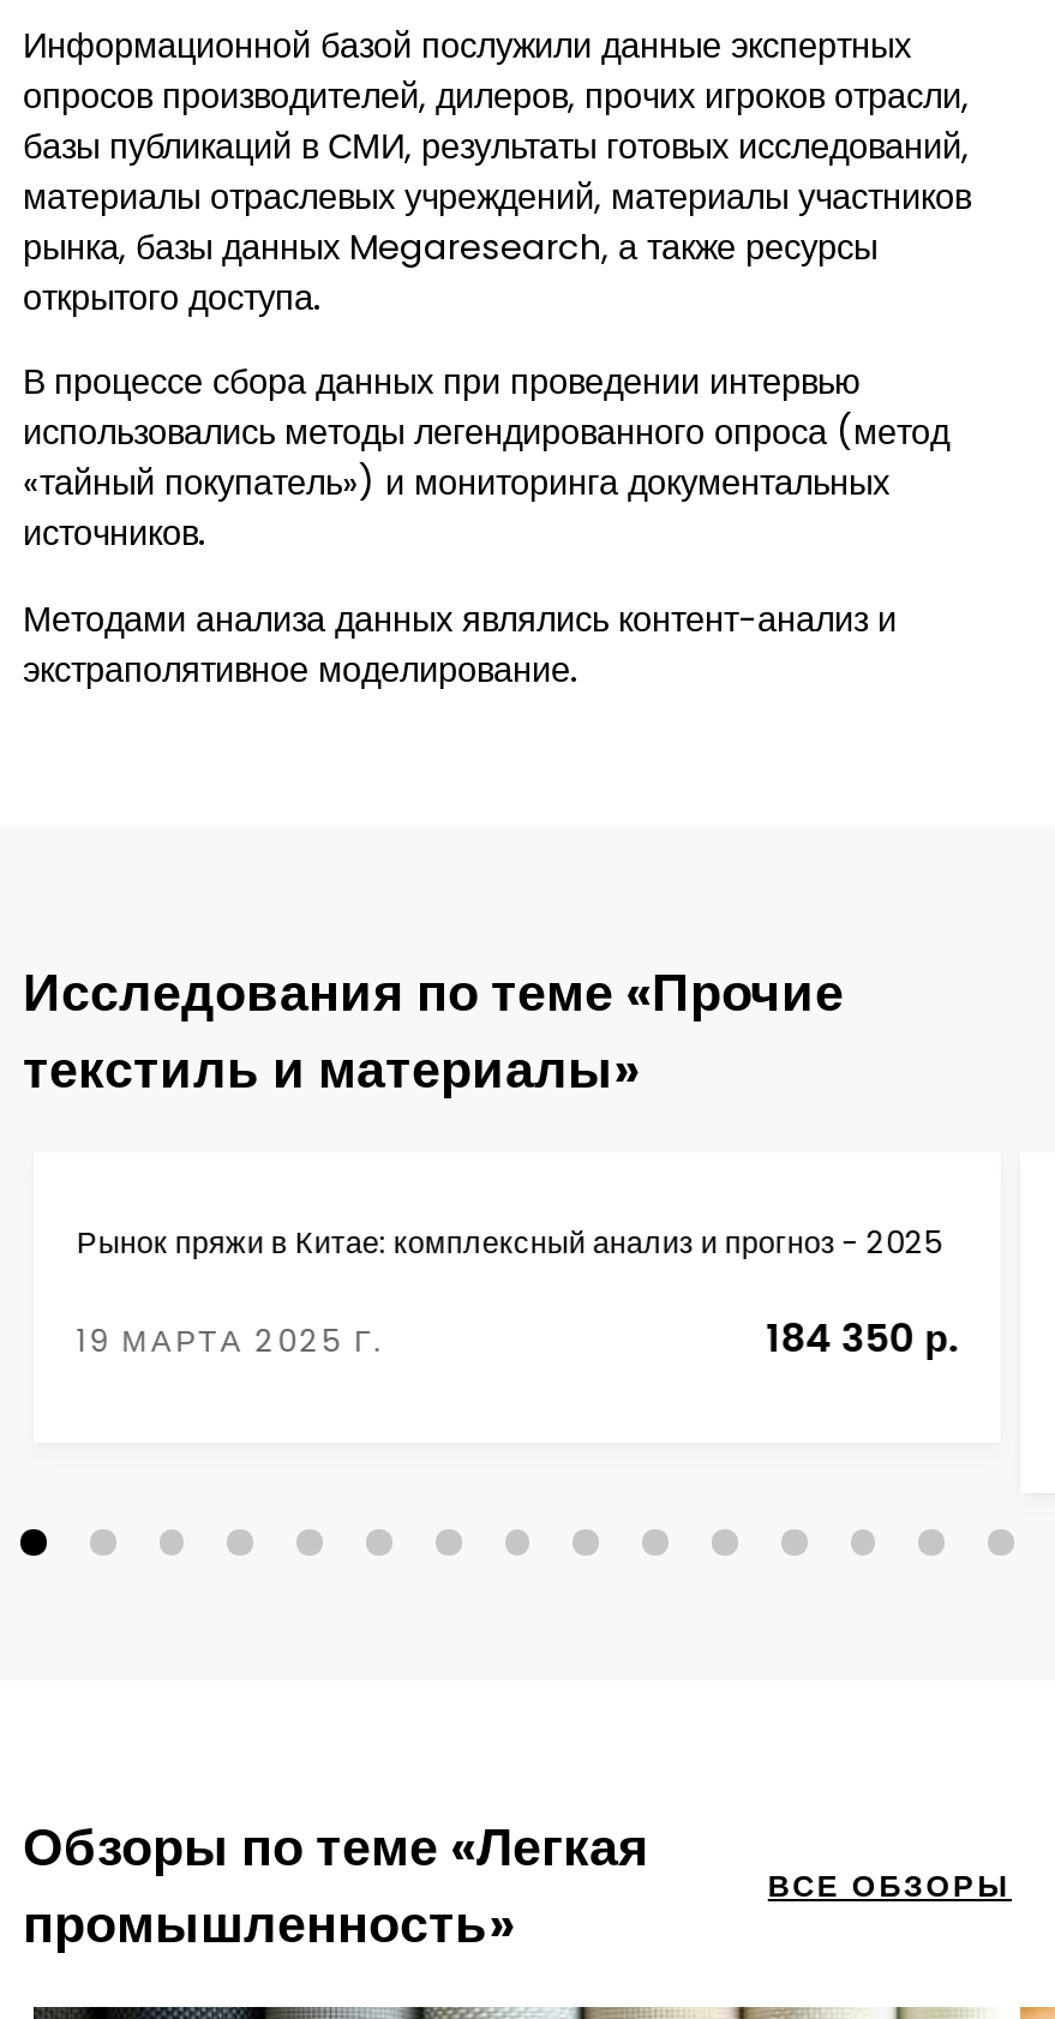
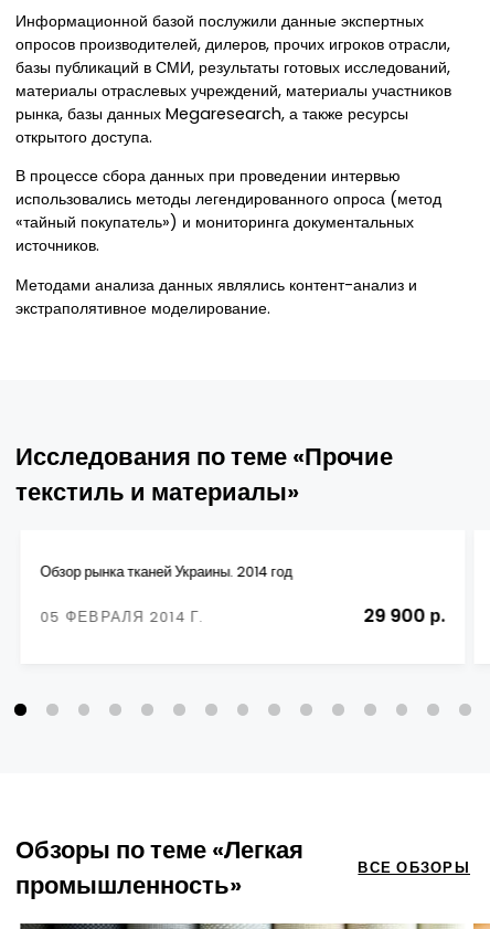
- Рынок пряжи в Китае: комплексный анализ и прогноз - 2025
+ Обзор рынка тканей Украины. 2014 год

- 19 МАРТА 2025 Г.
- 184 350 р.
+ 05 ФЕВРАЛЯ 2014 Г.
+ 29 900 р.
